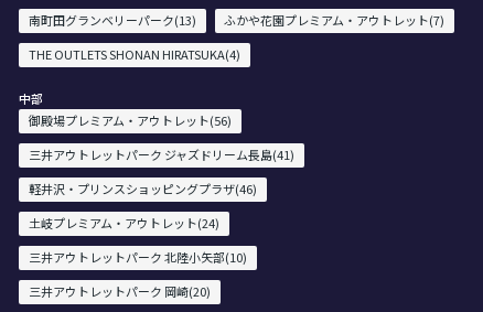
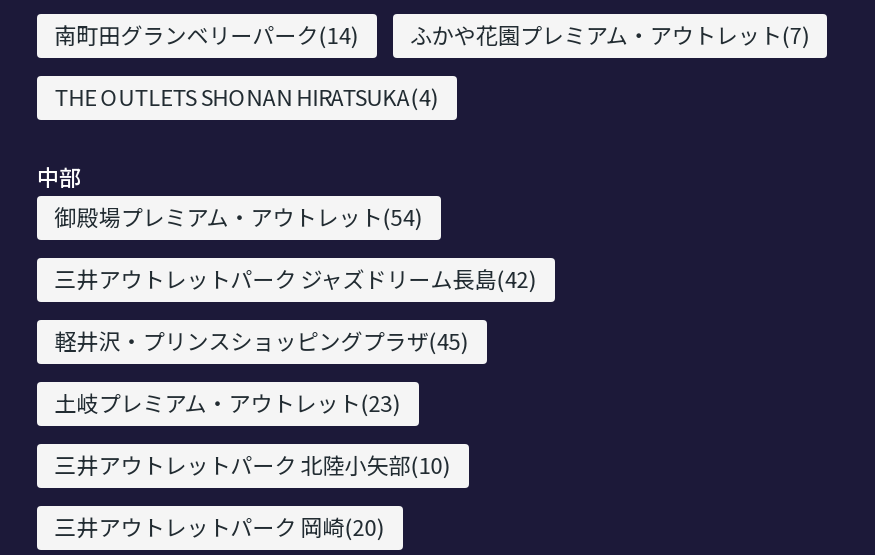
- 南町田グランベリーパーク(13)
+ 南町田グランベリーパーク(14)

- 御殿場プレミアム・アウトレット(56)
+ 御殿場プレミアム・アウトレット(54)

- 三井アウトレットパーク ジャズドリーム長島(41)
+ 三井アウトレットパーク ジャズドリーム長島(42)

- 軽井沢・プリンスショッピングプラザ(46)
+ 軽井沢・プリンスショッピングプラザ(45)

- 土岐プレミアム・アウトレット(24)
+ 土岐プレミアム・アウトレット(23)
